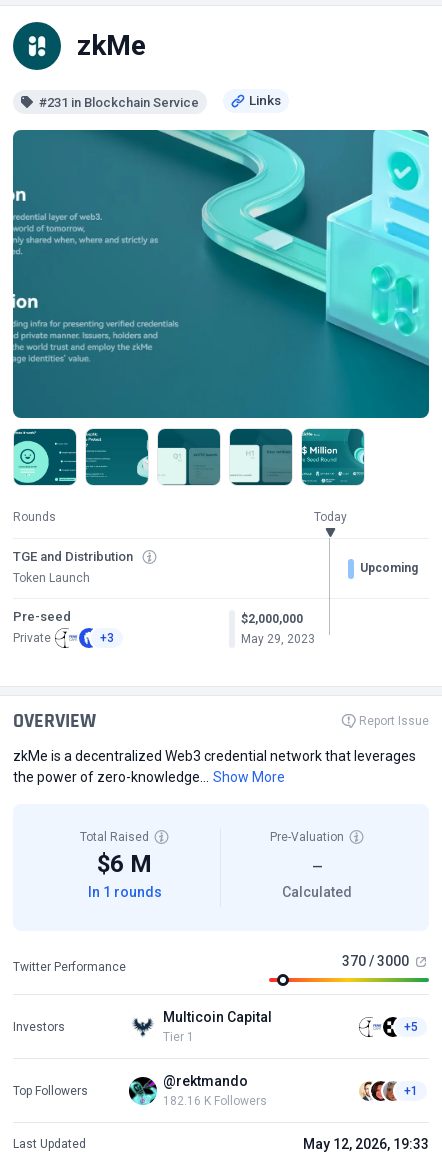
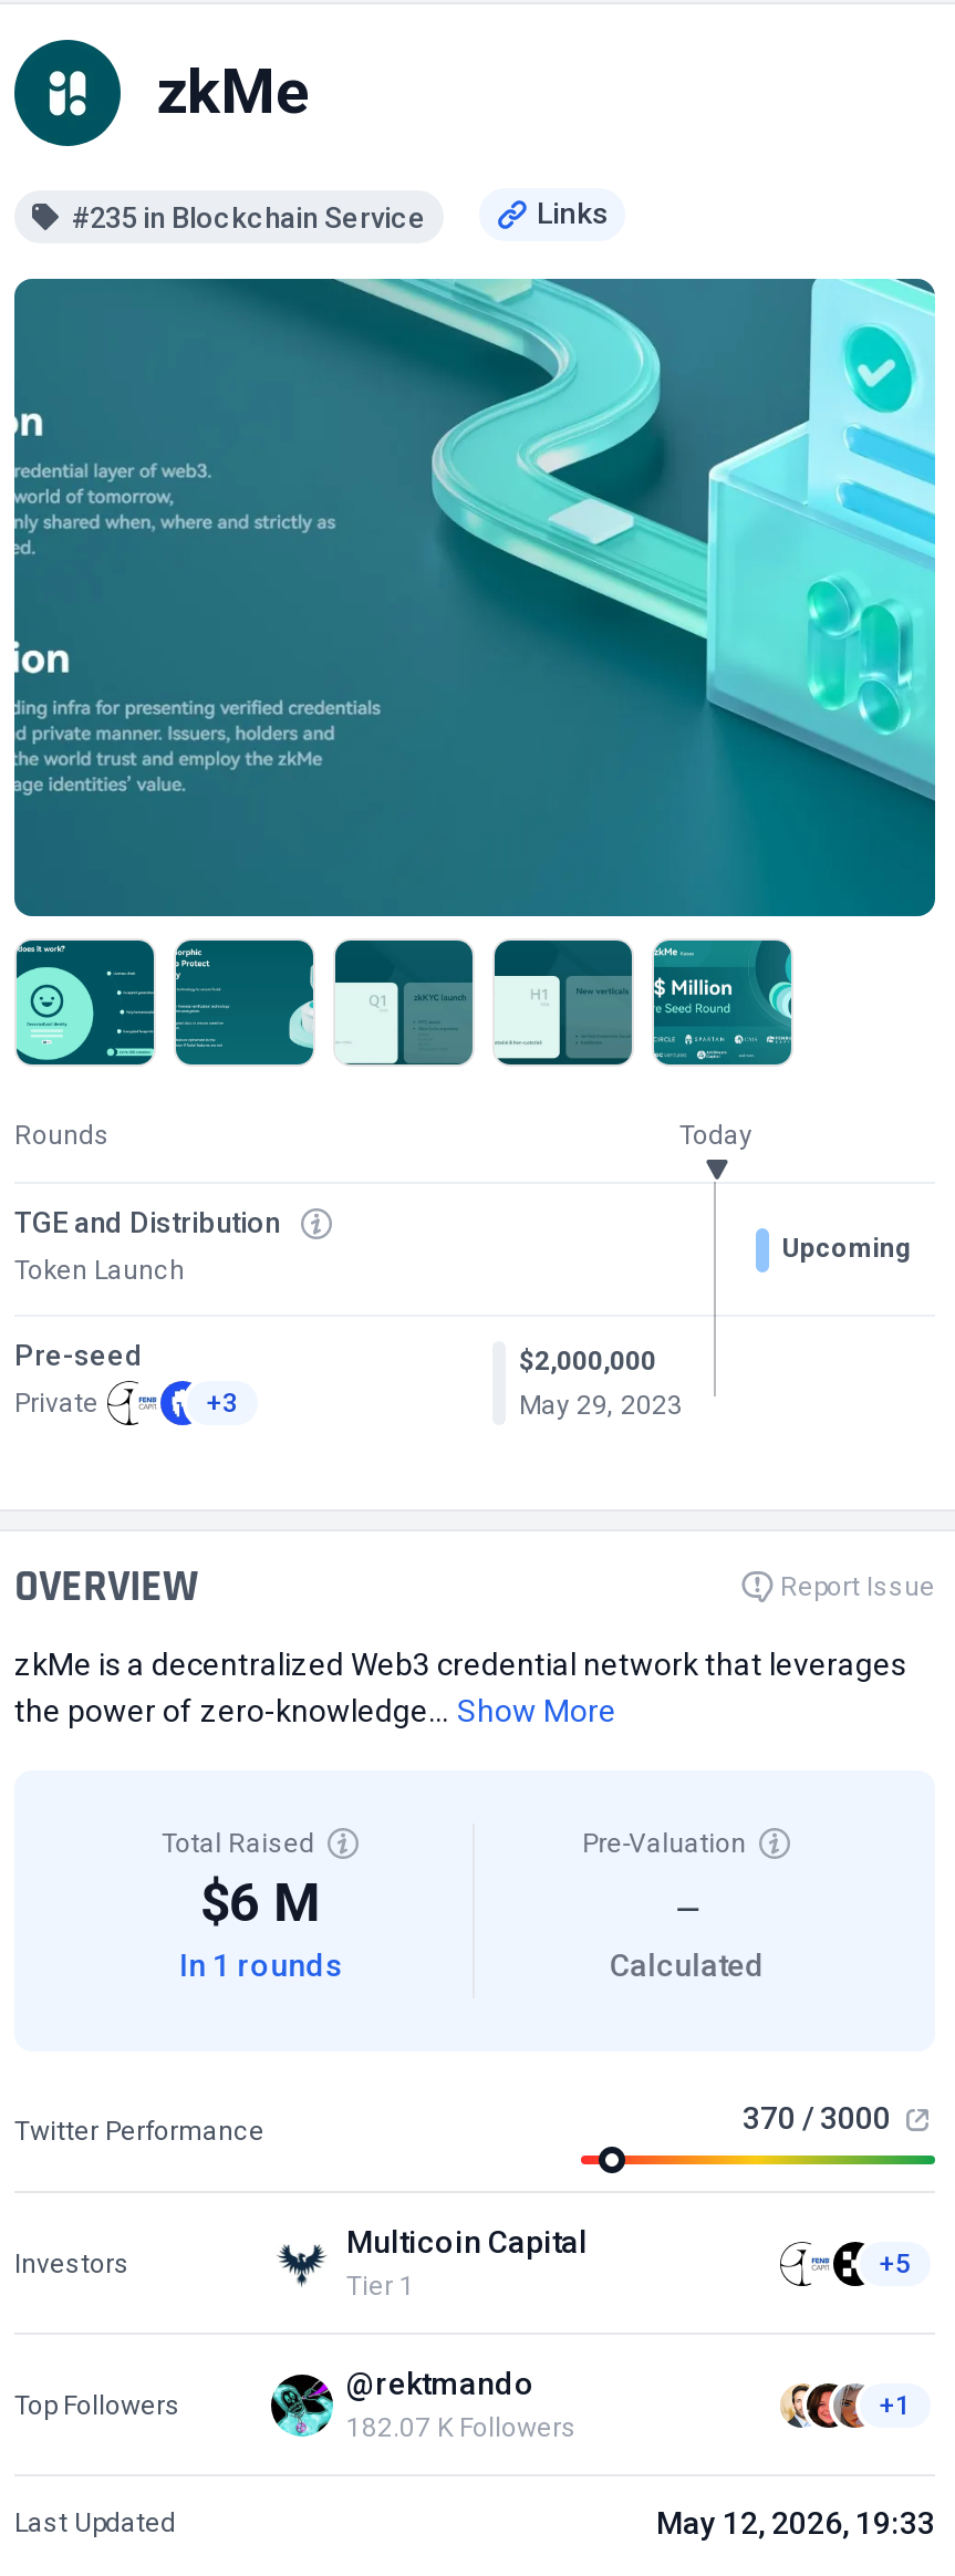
- #231 in Blockchain Service
+ #235 in Blockchain Service

- 182.16 K Followers
+ 182.07 K Followers
